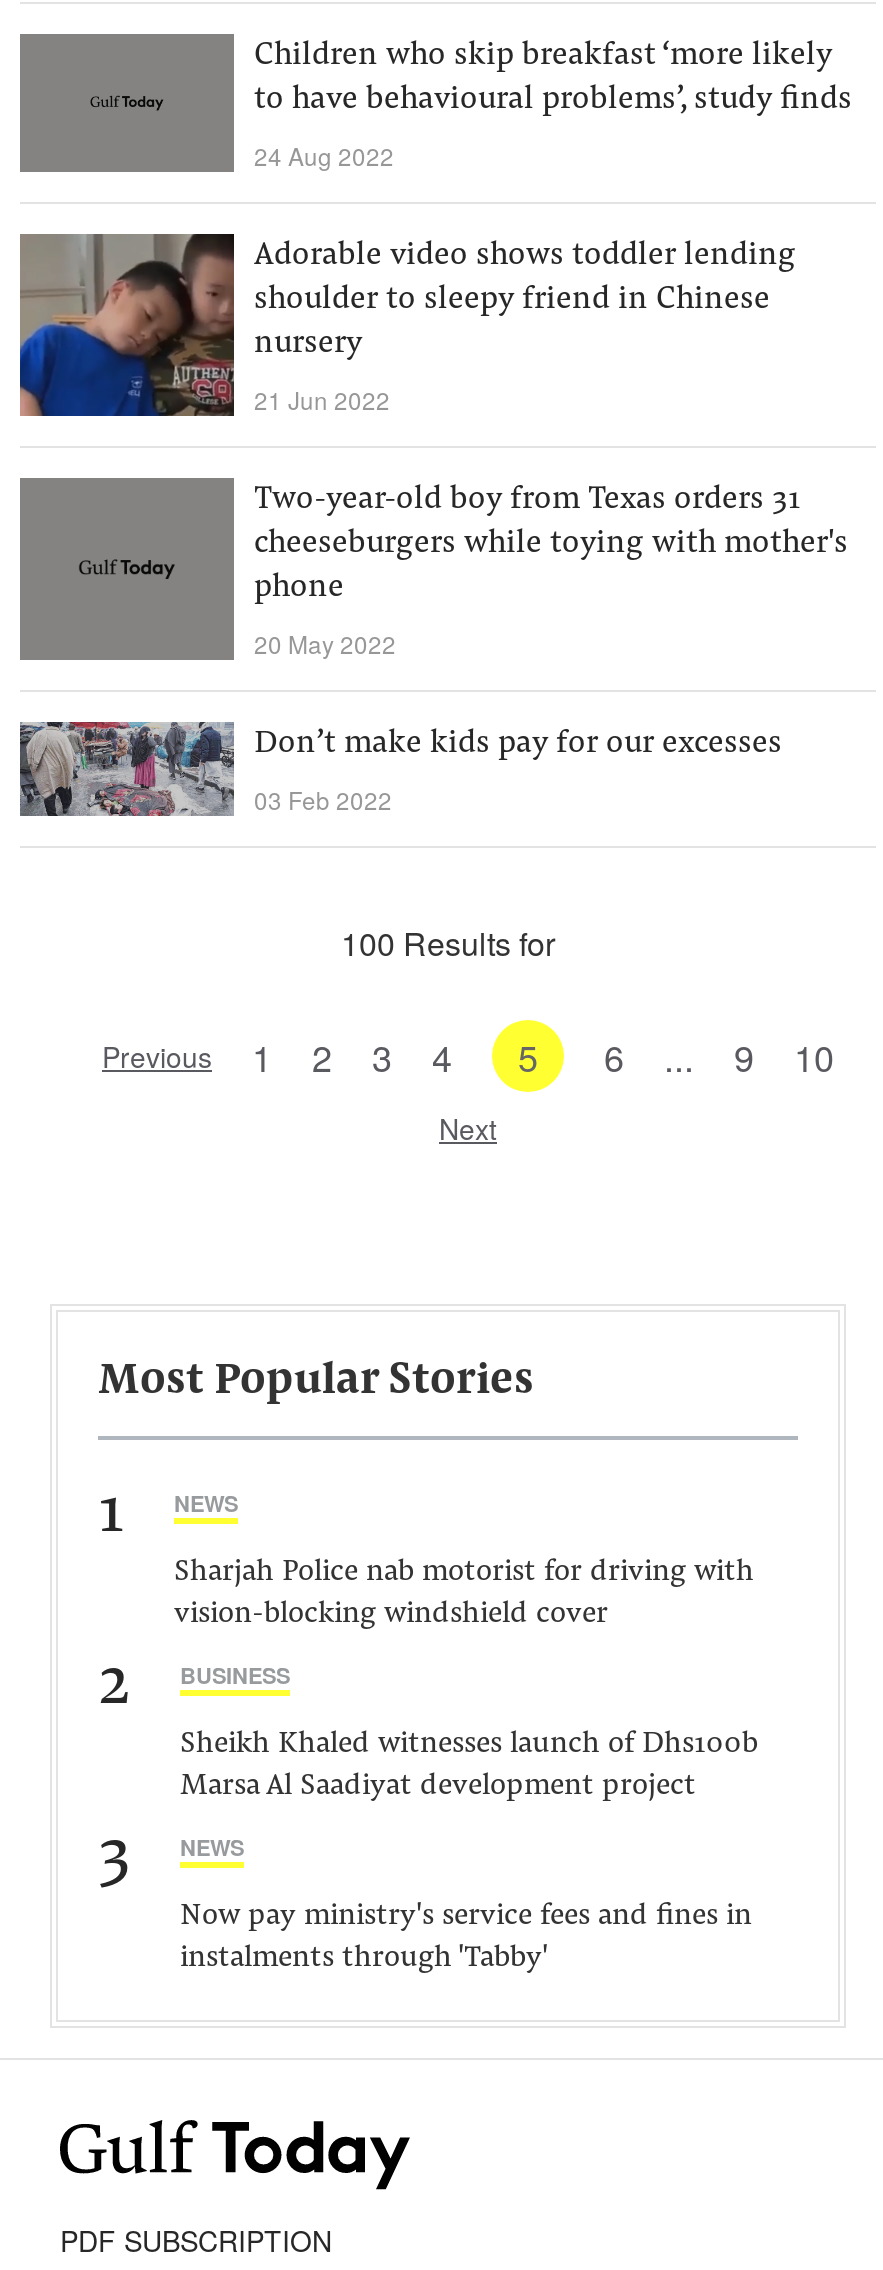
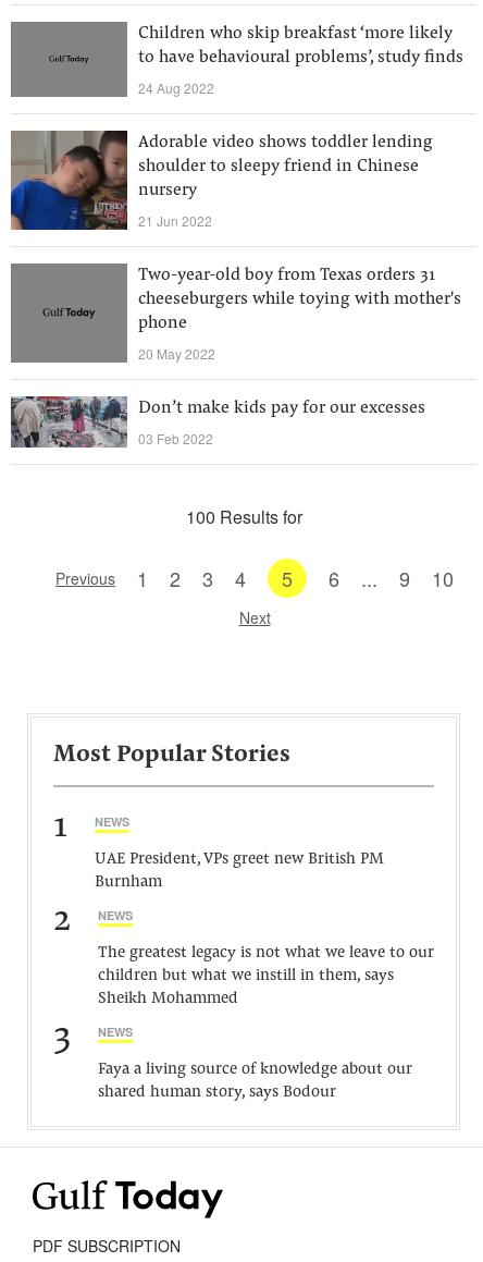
- Sharjah Police nab motorist for driving with
- vision-blocking windshield cover
+ UAE President, VPs greet new British PM
+ Burnham

- BUSINESS
+ NEWS

- Sheikh Khaled witnesses launch of Dhs100b
- Marsa Al Saadiyat development project
+ The greatest legacy is not what we leave to our
+ children but what we instill in them, says
+ Sheikh Mohammed

- Now pay ministry's service fees and fines in
- instalments through 'Tabby'
+ Faya a living source of knowledge about our
+ shared human story, says Bodour
